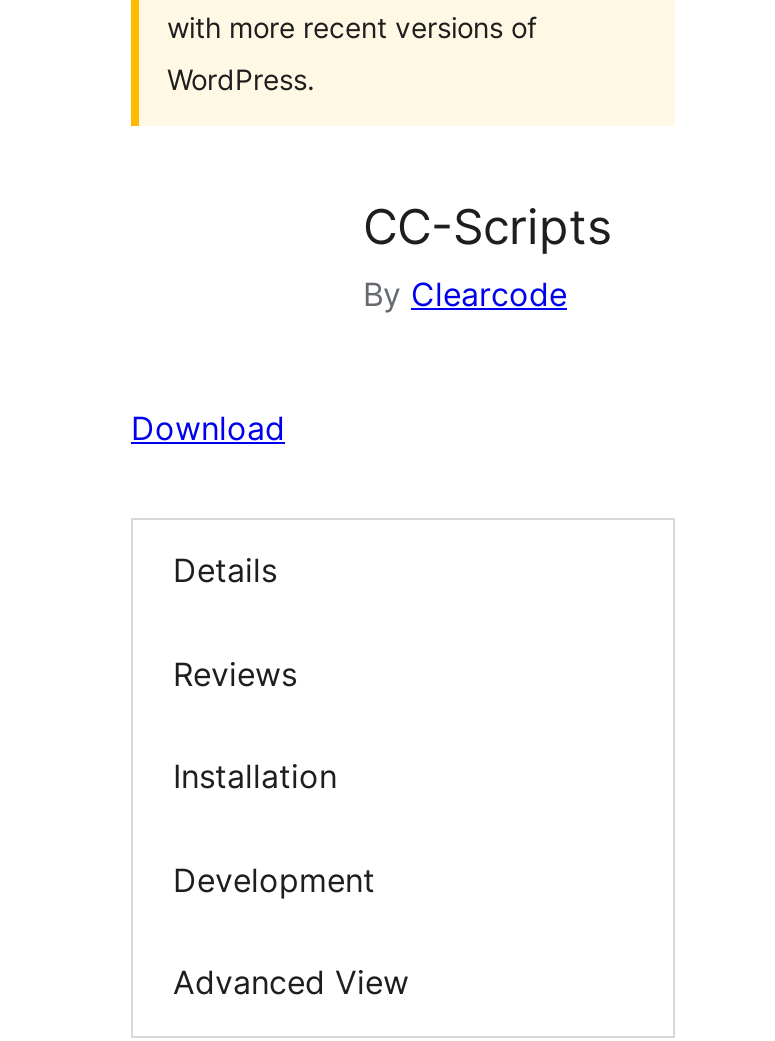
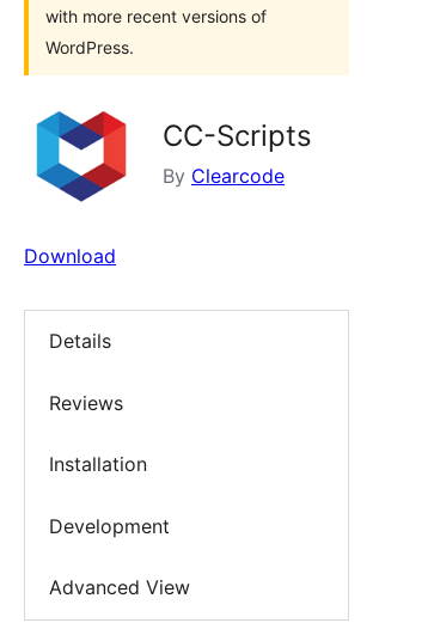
+ [image]
